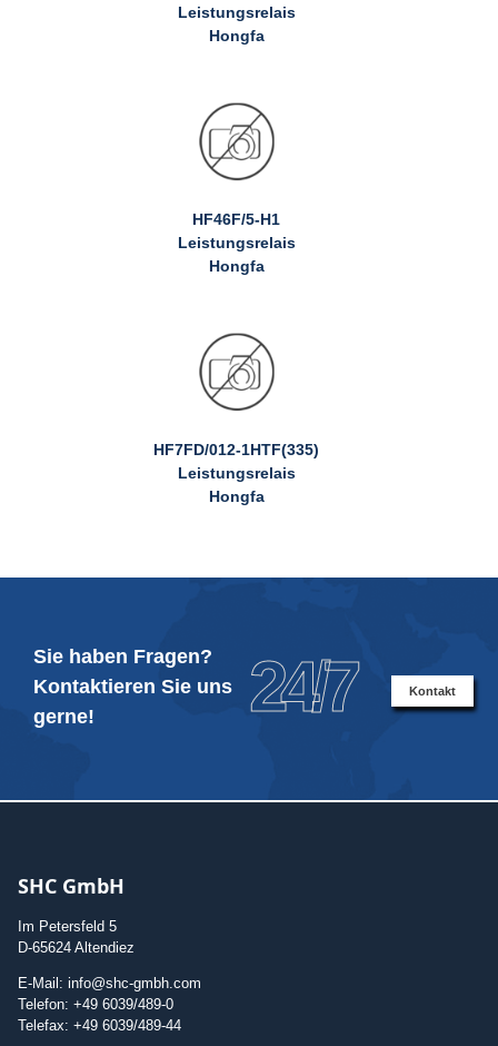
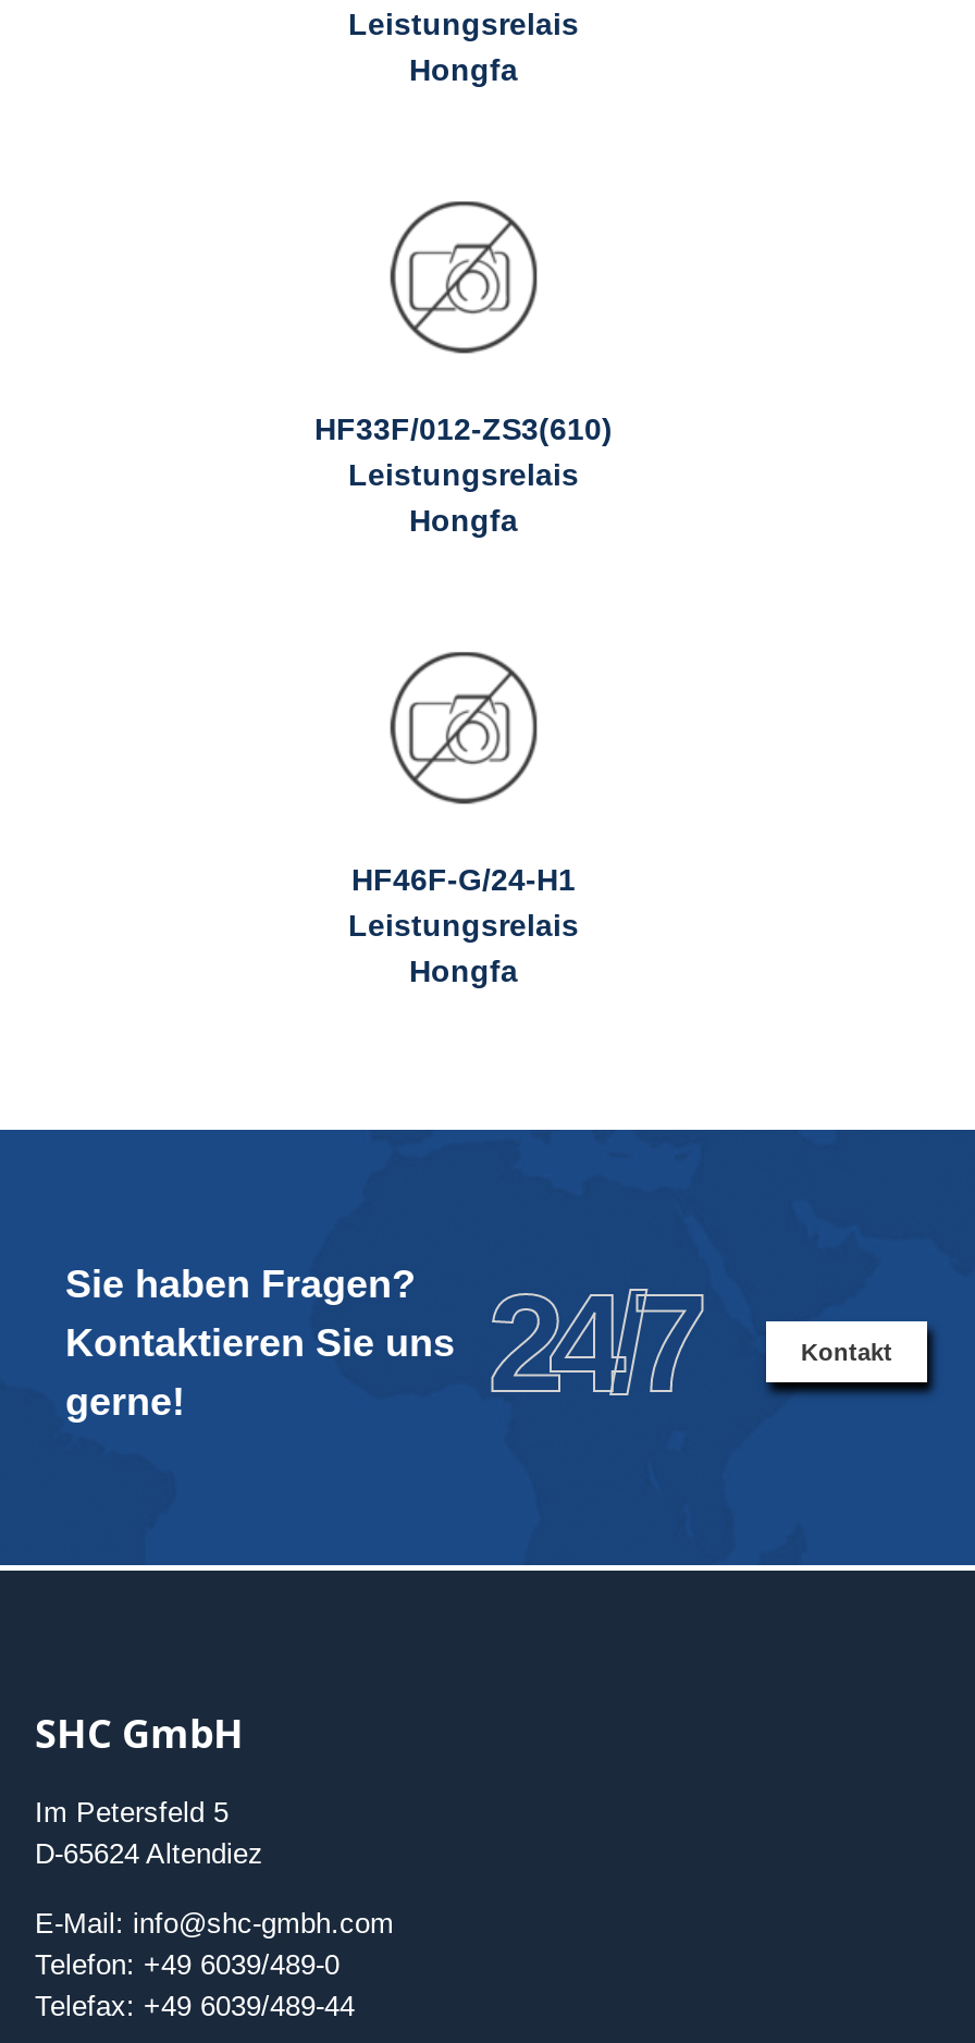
- HF46F/5-H1
+ HF33F/012-ZS3(610)

- HF7FD/012-1HTF(335)
+ HF46F-G/24-H1
